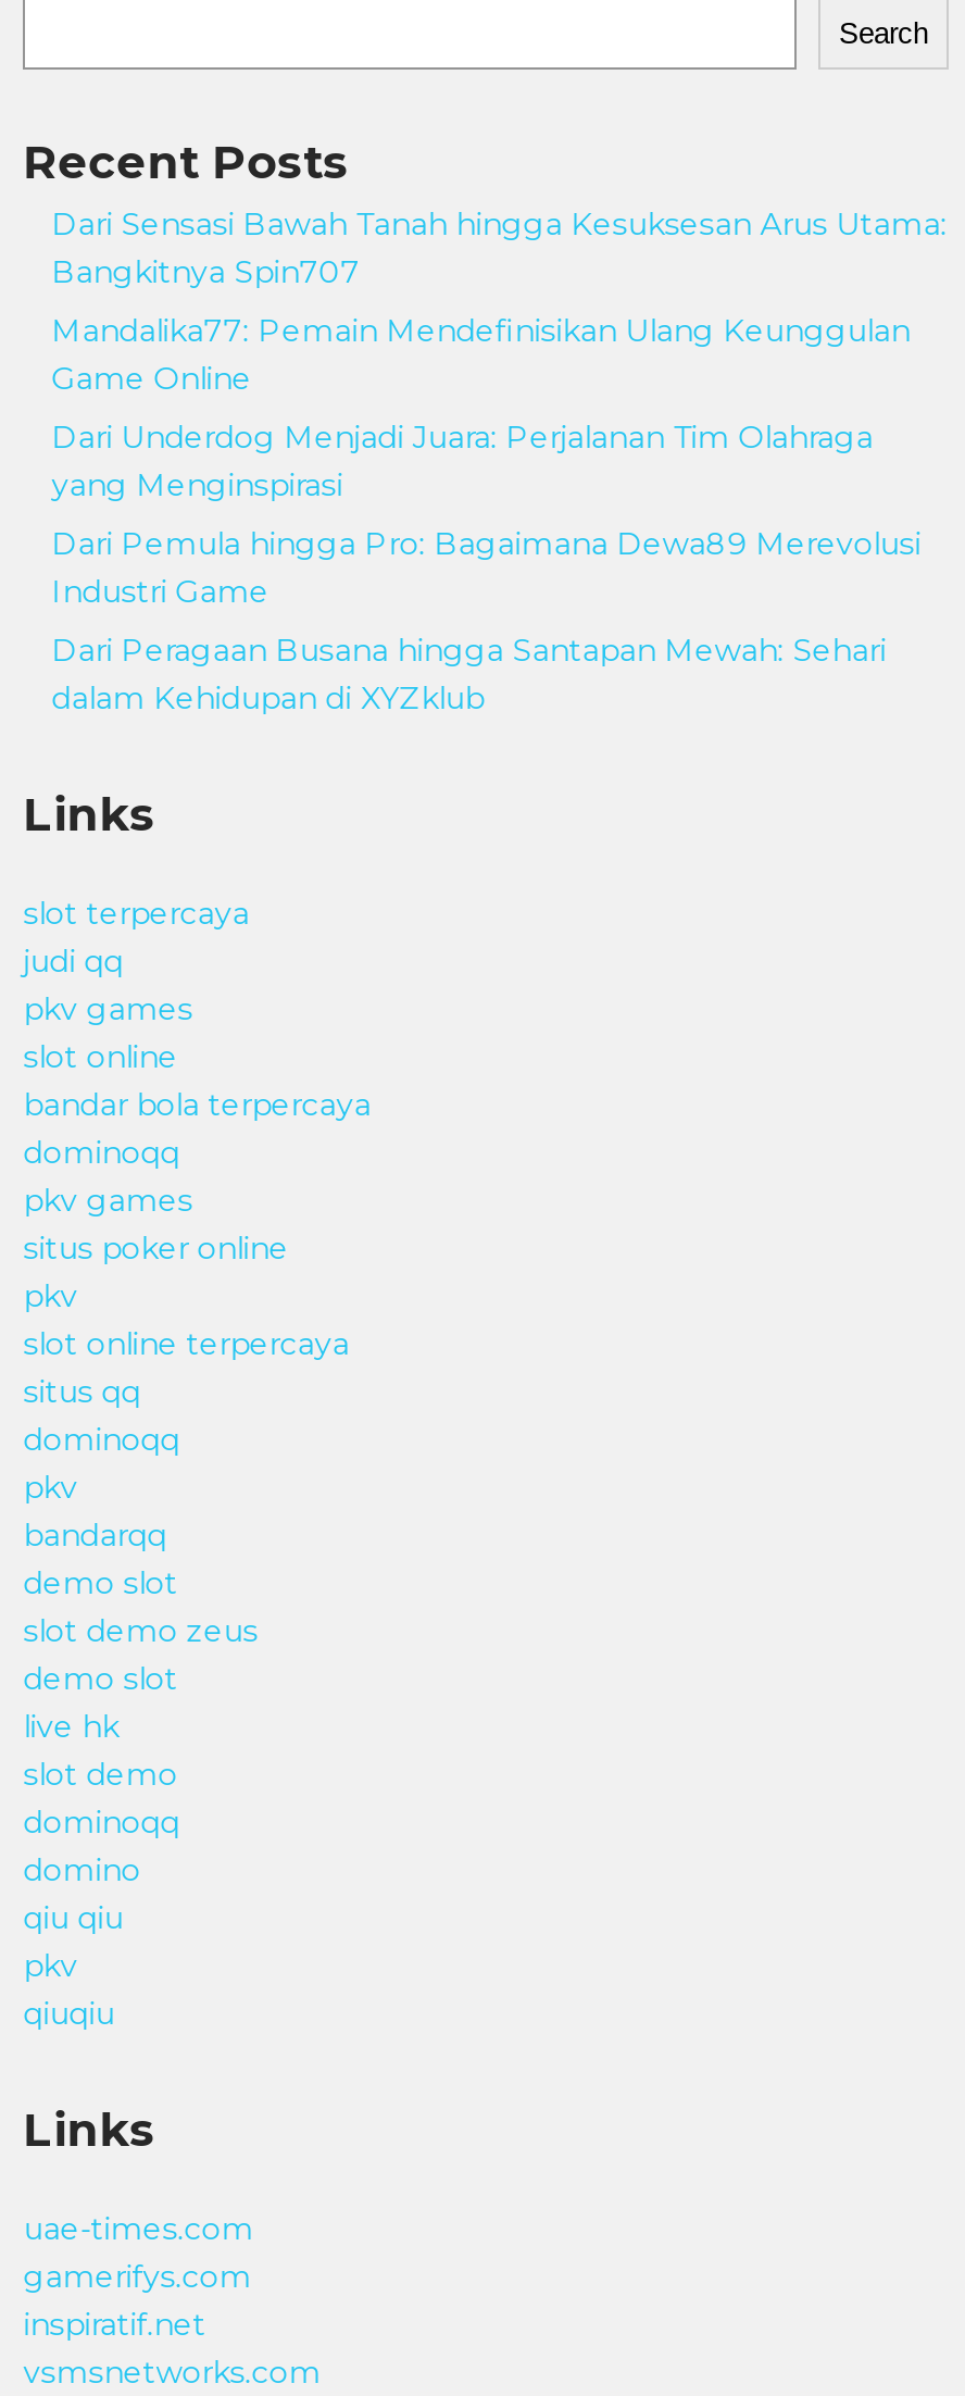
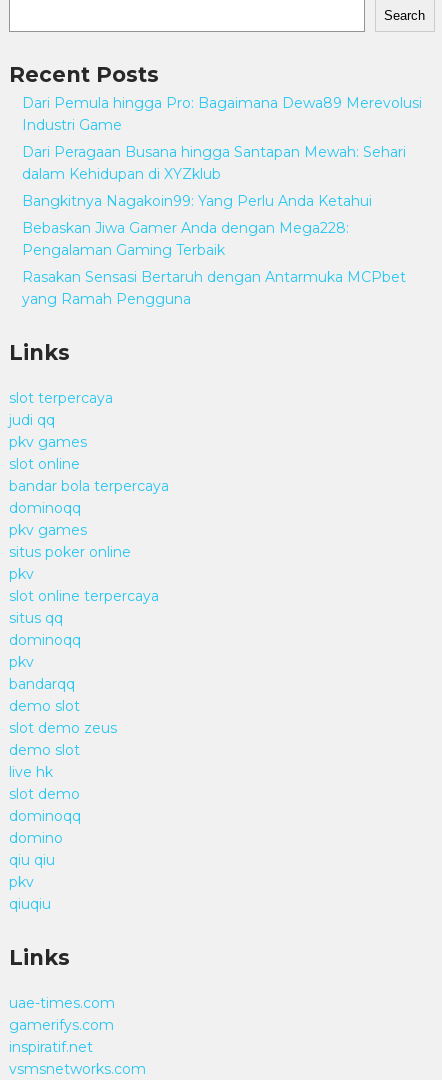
- Dari Sensasi Bawah Tanah hingga Kesuksesan Arus Utama:
- Bangkitnya Spin707
- Mandalika77: Pemain Mendefinisikan Ulang Keunggulan
- Game Online
- Dari Underdog Menjadi Juara: Perjalanan Tim Olahraga
- yang Menginspirasi

moved up: Dari Pemula hingga Pro: Bagaimana Dewa89 Merevolusi | Industri Game | Dari Peragaan Busana hingga Santapan Mewah: Sehari | dalam Kehidupan di XYZklub

+ Bangkitnya Nagakoin99: Yang Perlu Anda Ketahui
+ Bebaskan Jiwa Gamer Anda dengan Mega228:
+ Pengalaman Gaming Terbaik
+ Rasakan Sensasi Bertaruh dengan Antarmuka MCPbet
+ yang Ramah Pengguna
